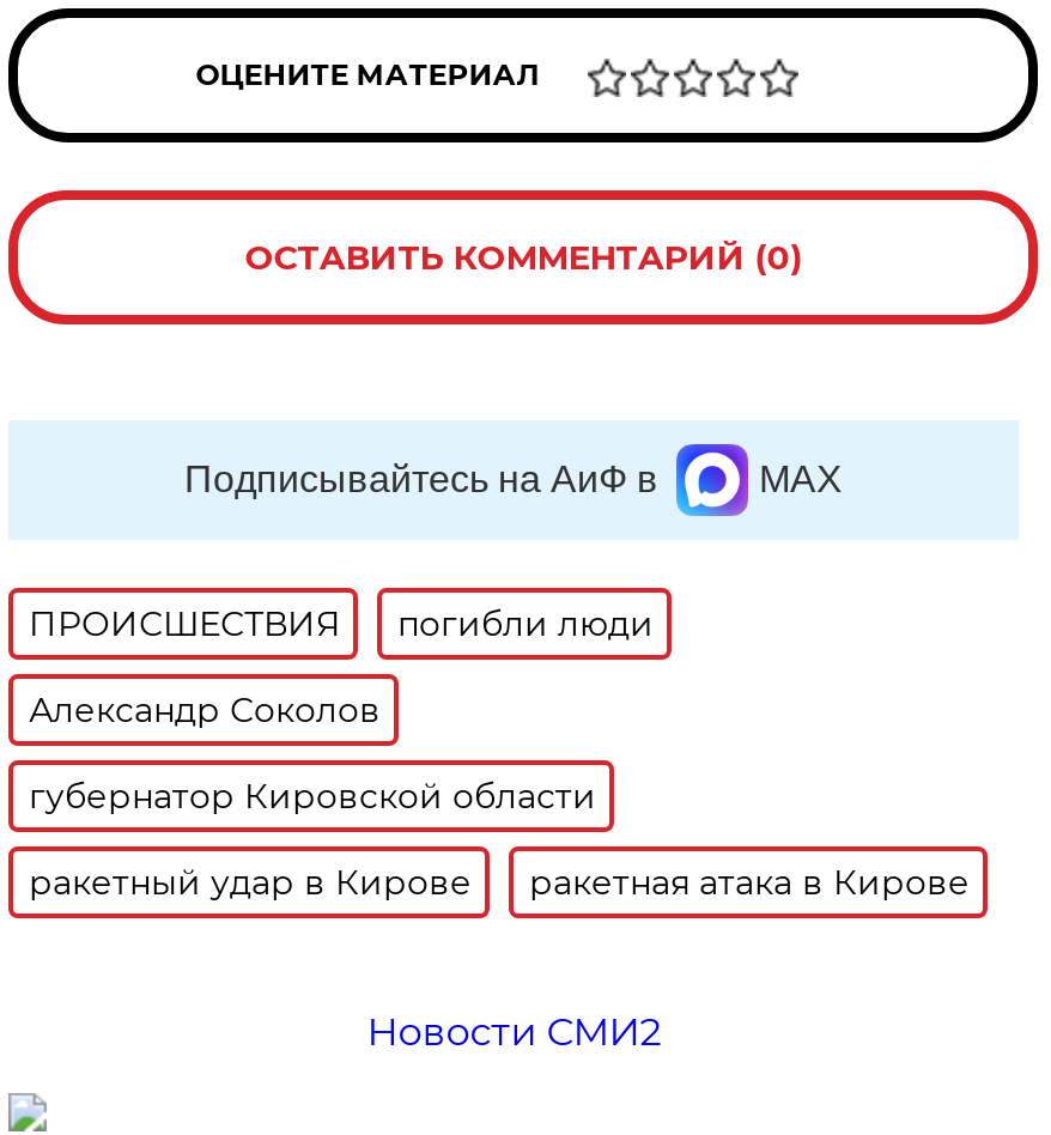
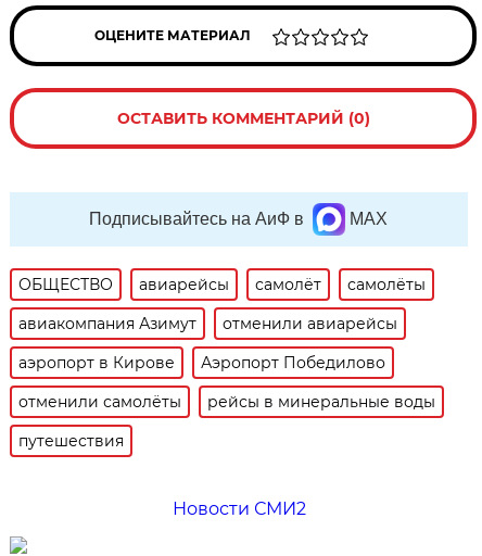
- ПРОИСШЕСТВИЯ
- погибли люди
- Александр Соколов
- губернатор Кировской области
- ракетный удар в Кирове
- ракетная атака в Кирове
+ ОБЩЕСТВО
+ авиарейсы
+ самолёт
+ самолёты
+ авиакомпания Азимут
+ отменили авиарейсы
+ аэропорт в Кирове
+ Аэропорт Победилово
+ отменили самолёты
+ рейсы в минеральные воды
+ путешествия
